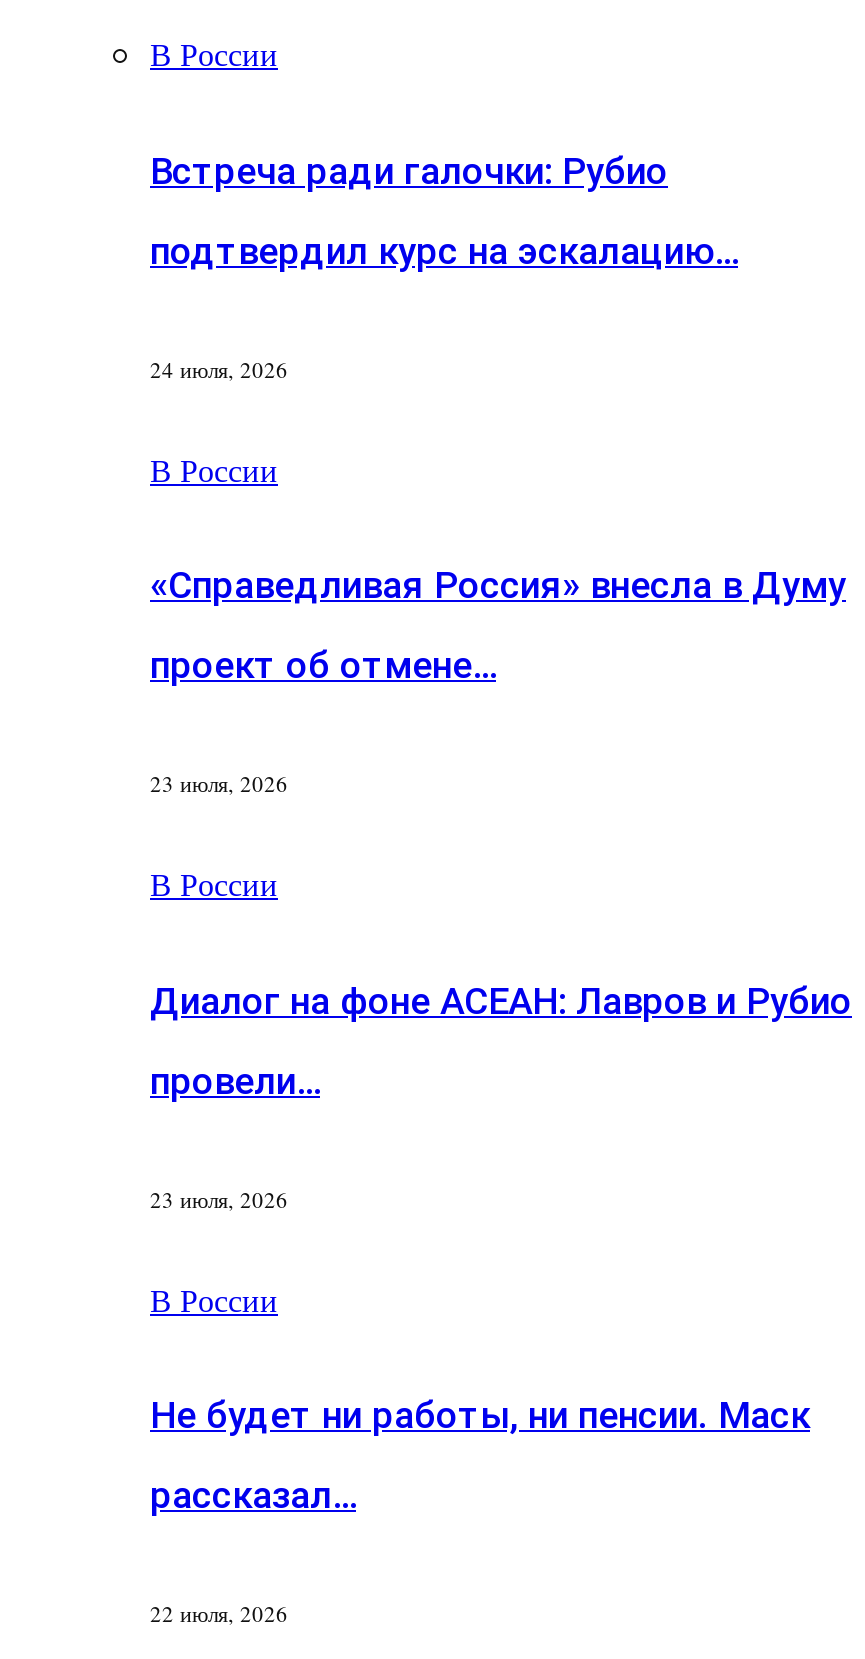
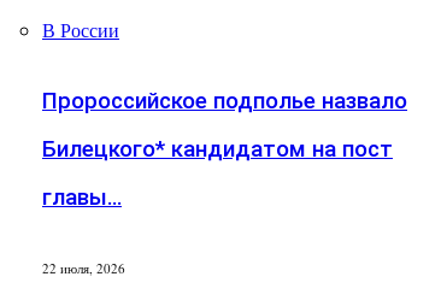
- Встреча ради галочки: Рубио
- подтвердил курс на эскалацию…
- 24 июля, 2026
- В России
- «Справедливая Россия» внесла в Думу
- проект об отмене…
- 23 июля, 2026
- В России
- Диалог на фоне АСЕАН: Лавров и Рубио
- провели…
- 23 июля, 2026
- В России
- Не будет ни работы, ни пенсии. Маск
- рассказал…
+ Пророссийское подполье назвало
+ Билецкого* кандидатом на пост
+ главы…
